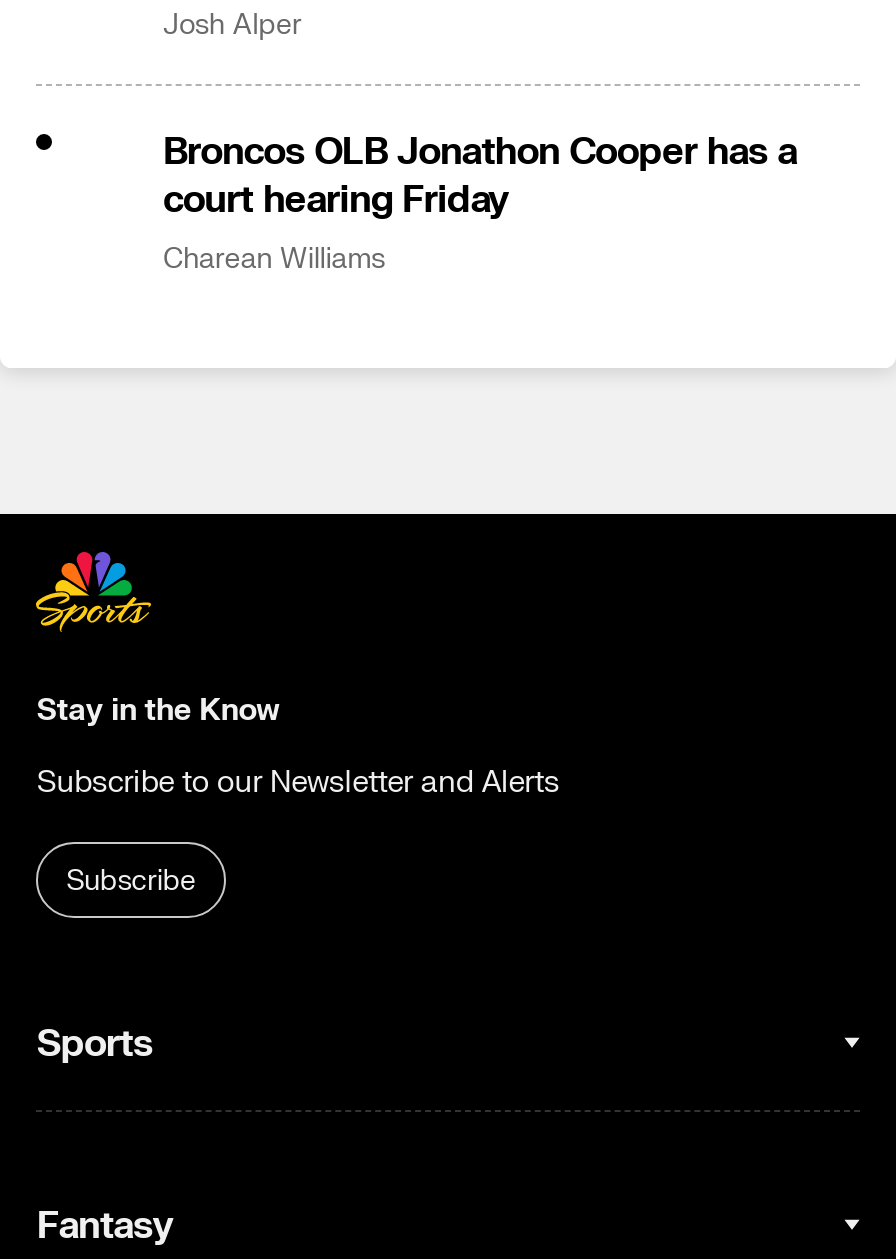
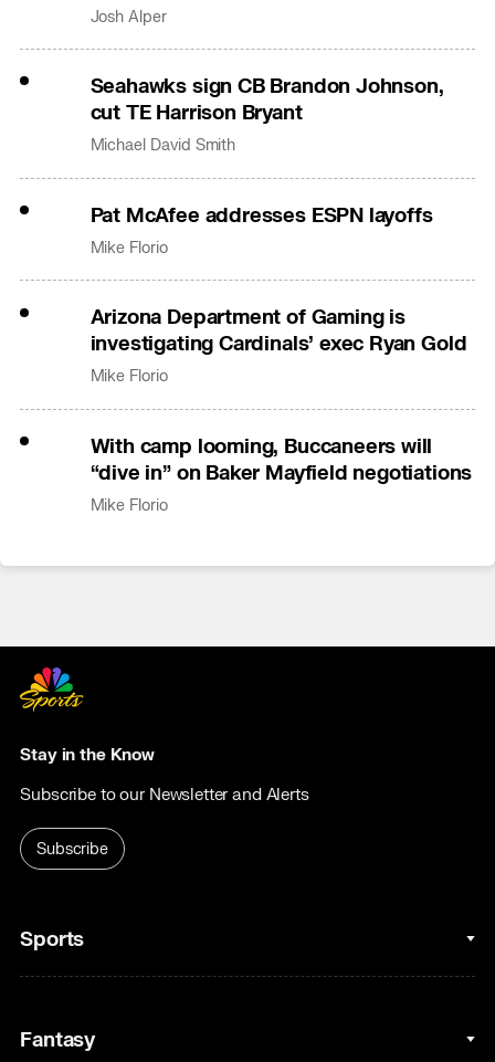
- Broncos OLB Jonathon Cooper has a
- court hearing Friday
- Charean Williams
+ Seahawks sign CB Brandon Johnson,
+ cut TE Harrison Bryant
+ Michael David Smith
+ Pat McAfee addresses ESPN layoffs
+ Mike Florio
+ Arizona Department of Gaming is
+ investigating Cardinals’ exec Ryan Gold
+ Mike Florio
+ With camp looming, Buccaneers will
+ “dive in” on Baker Mayfield negotiations
+ Mike Florio
